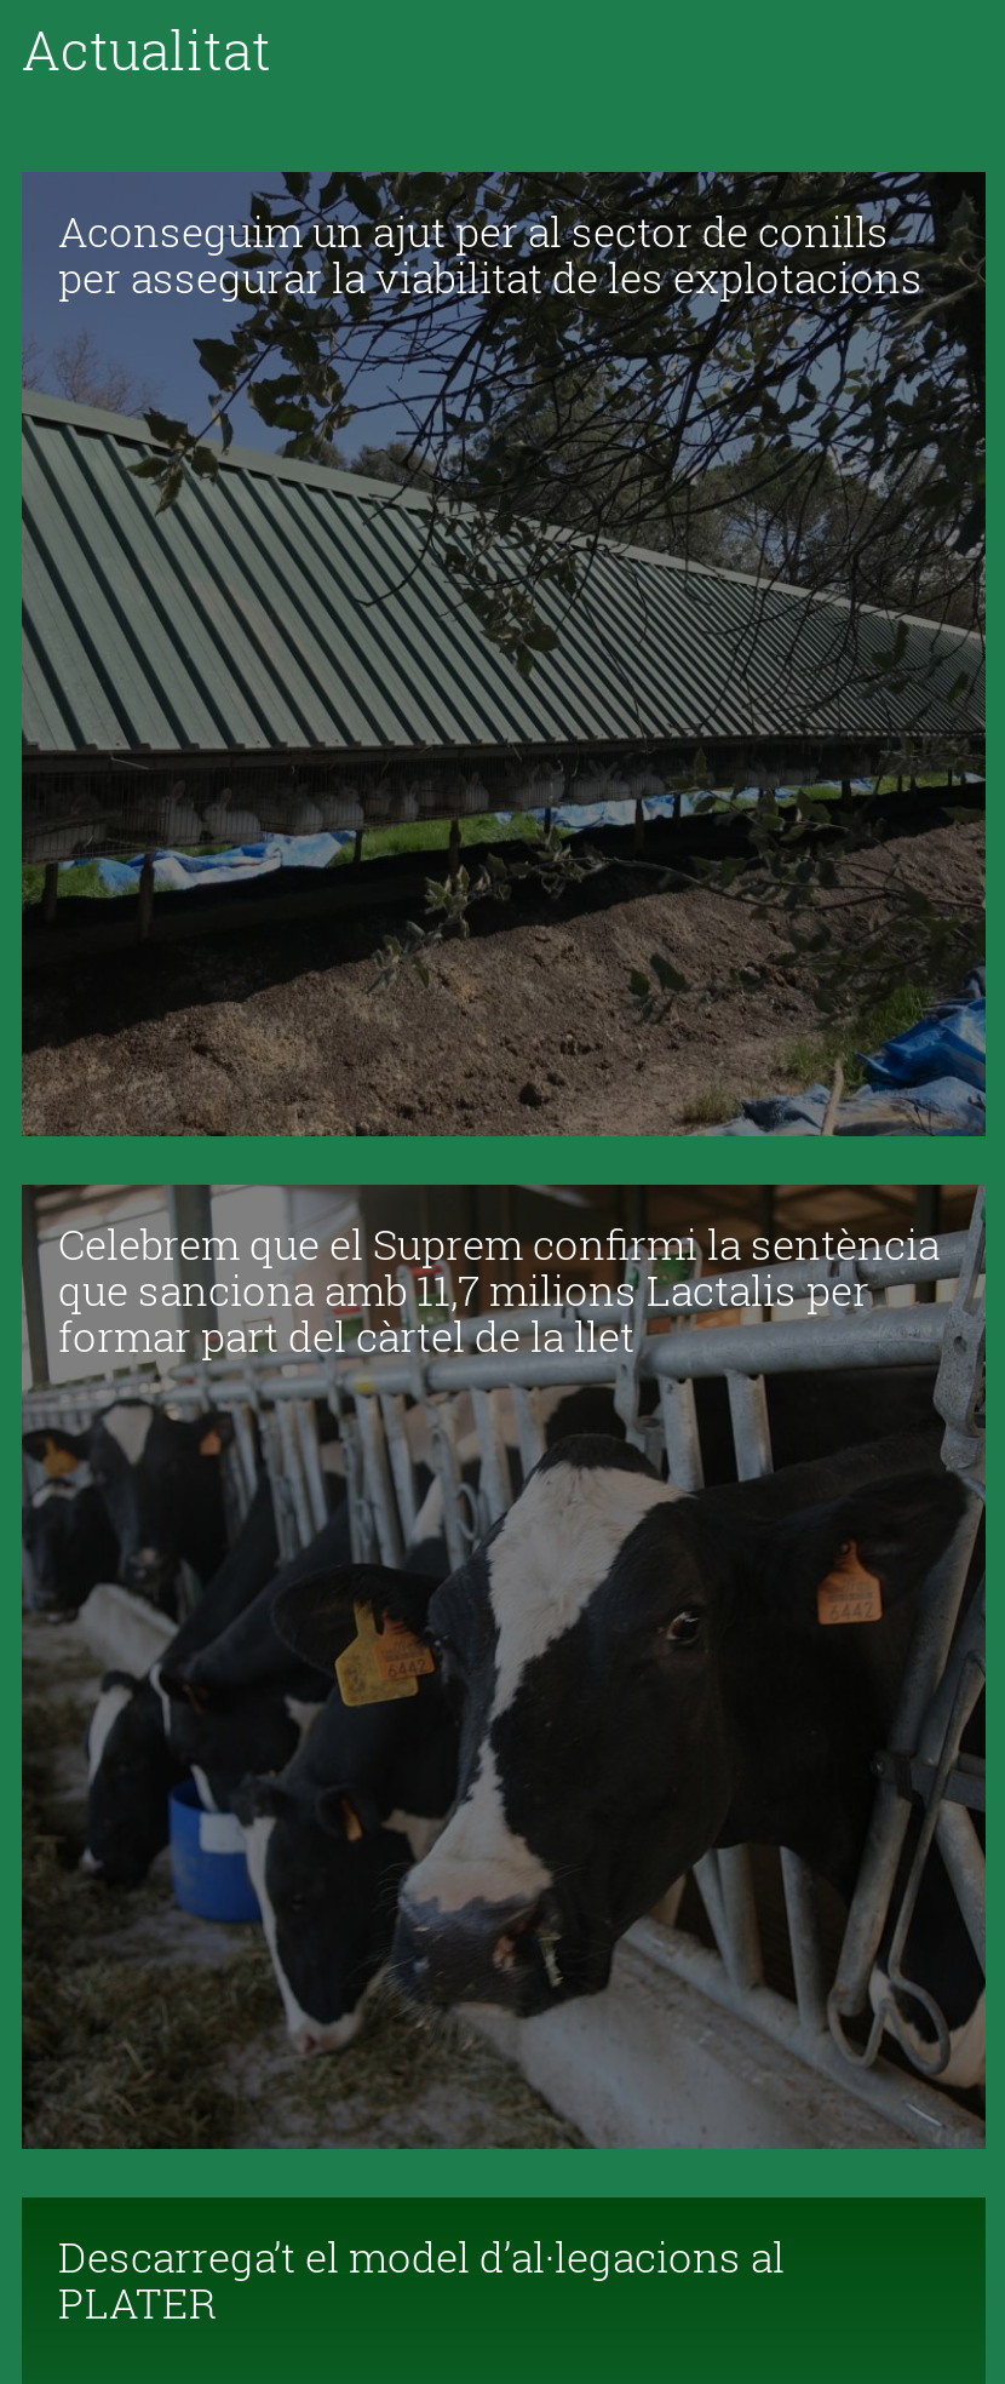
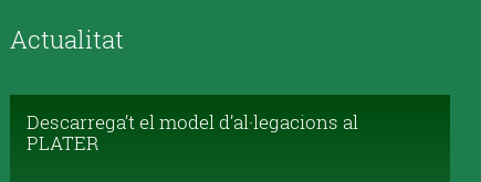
- [image]
- Aconseguim un ajut per al sector de conills
- per assegurar la viabilitat de les explotacions

- [image]
- Celebrem que el Suprem confirmi la sentència
- que sanciona amb 11,7 milions Lactalis per
- formar part del càrtel de la llet
